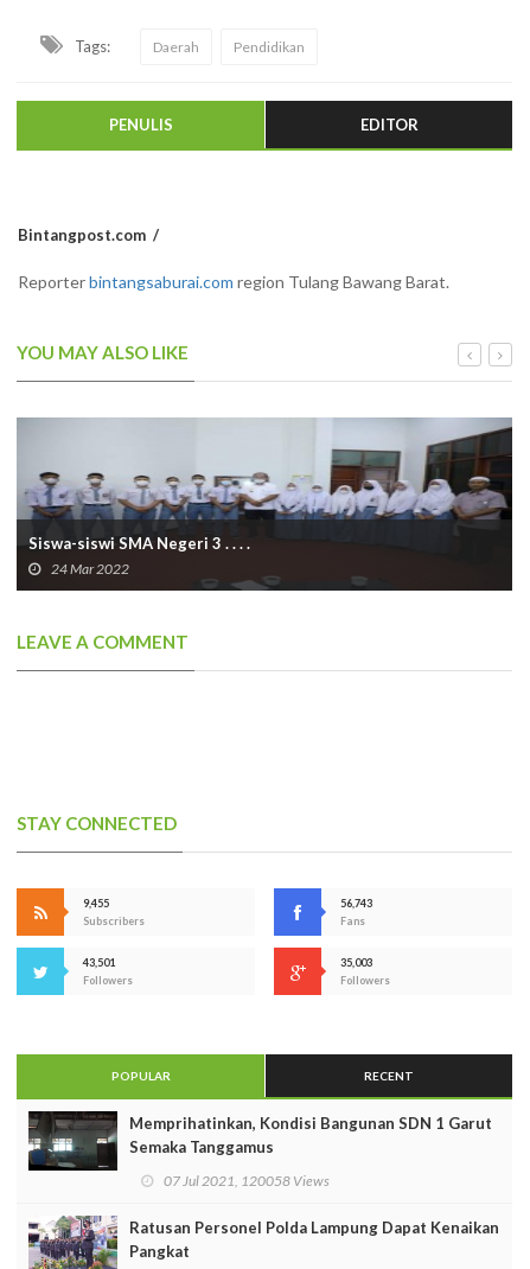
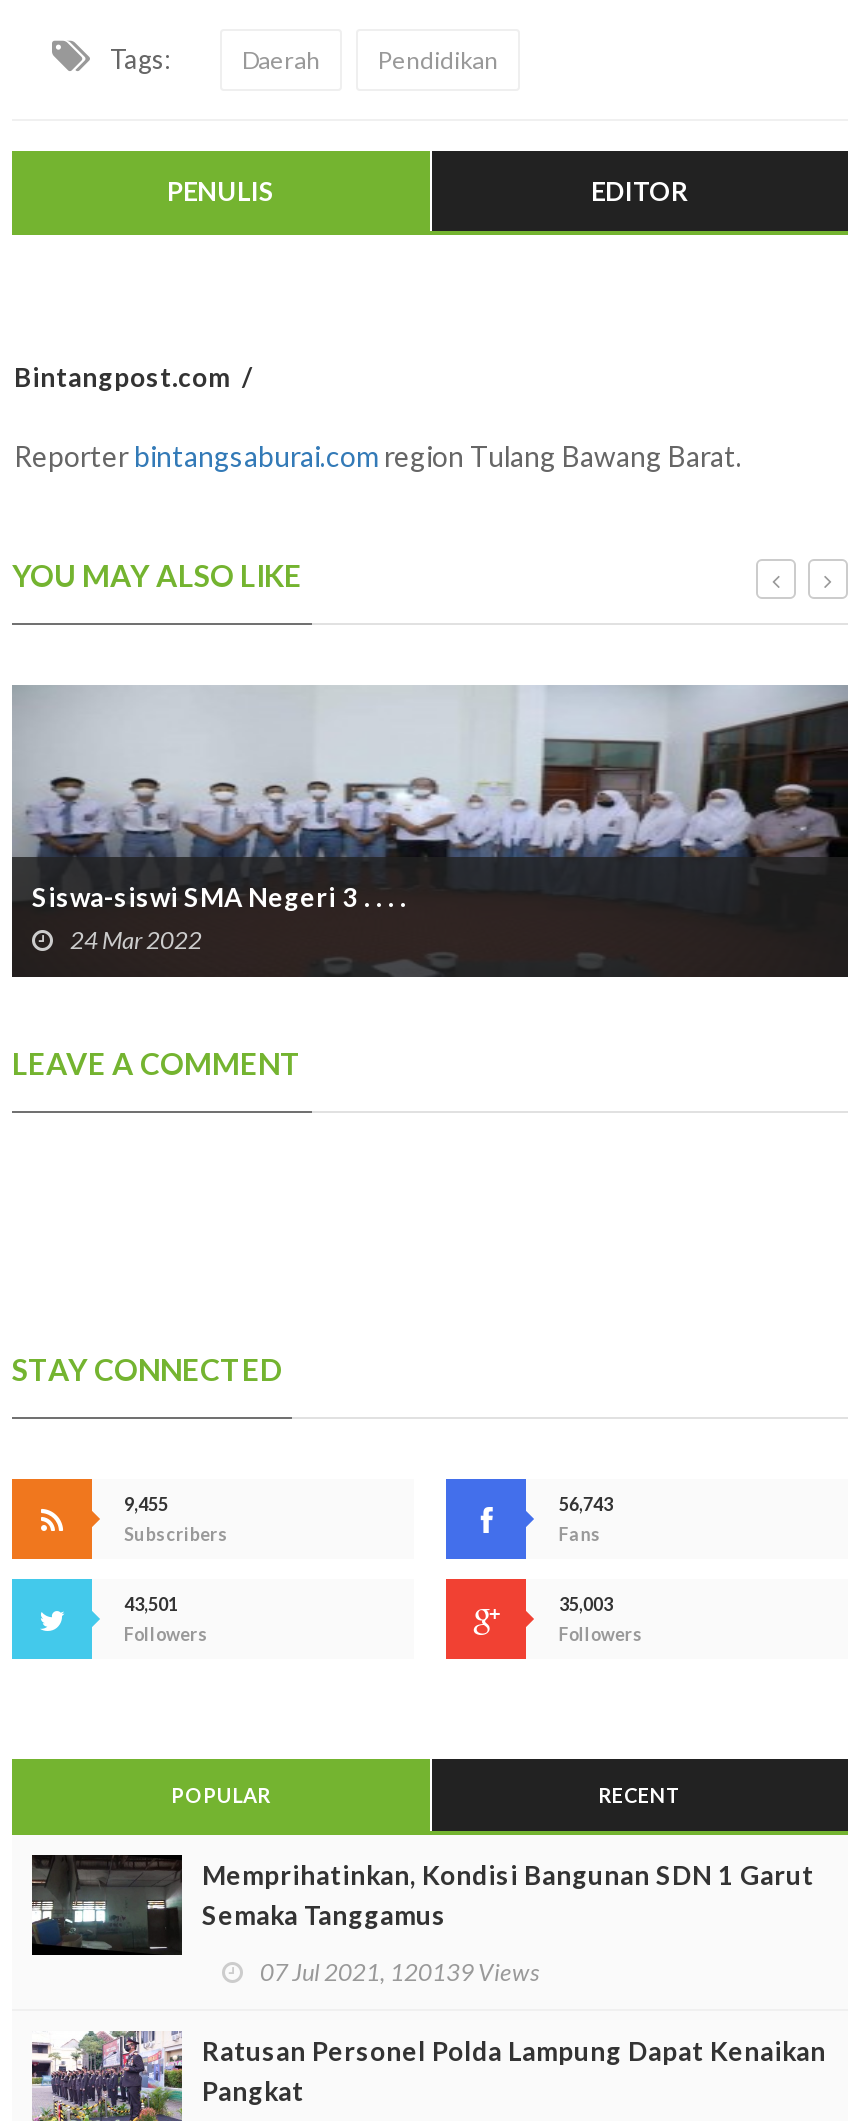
- 07 Jul 2021, 120058 Views
+ 07 Jul 2021, 120139 Views
